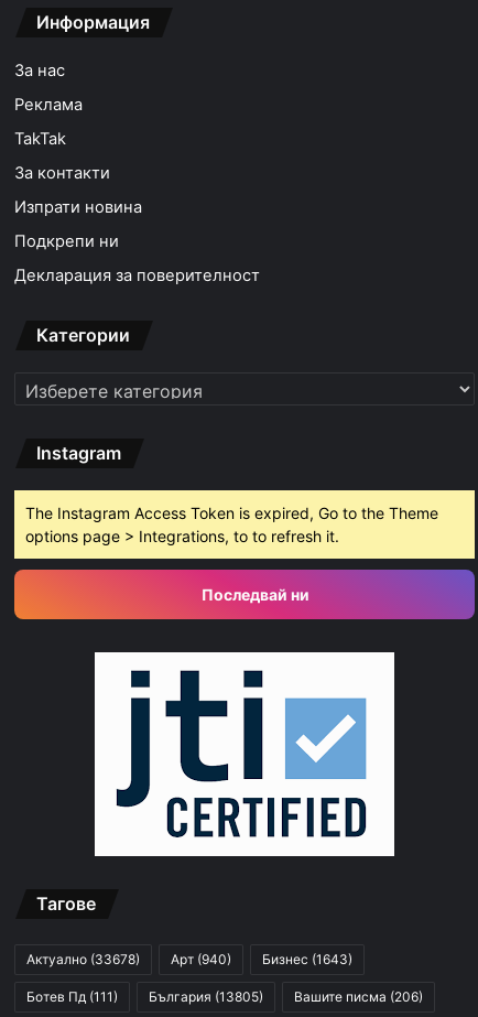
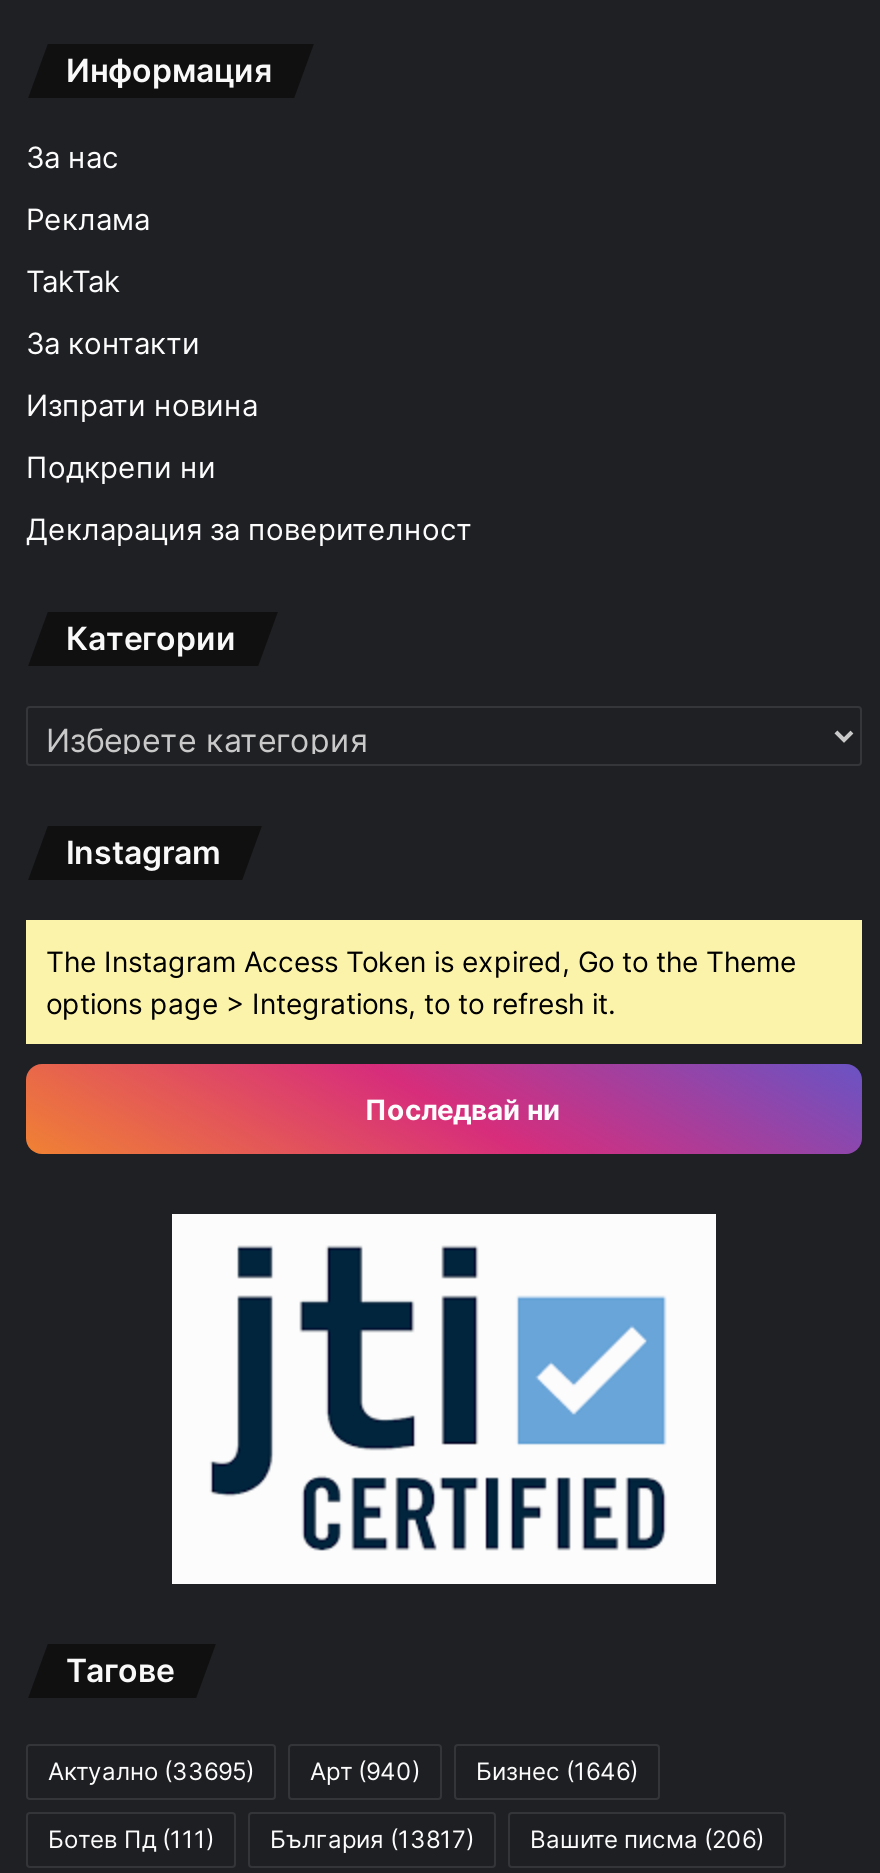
- Актуално (33678)
+ Актуално (33695)

- Бизнес (1643)
+ Бизнес (1646)

- Ботев Пд (111) България (13805) Вашите писма (206)
+ Ботев Пд (111) България (13817) Вашите писма (206)
